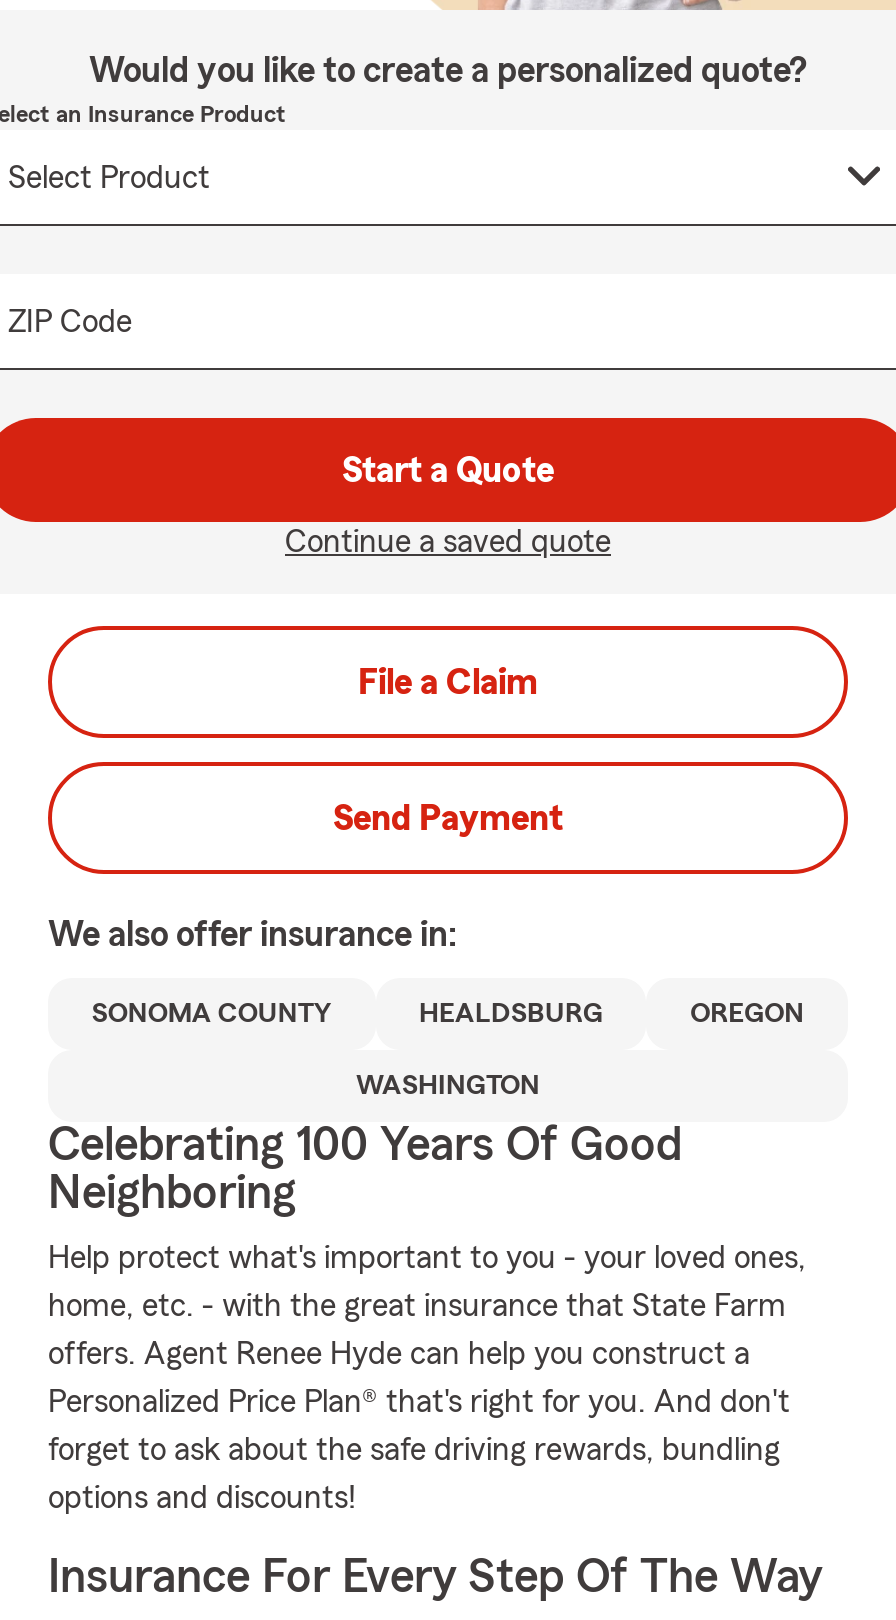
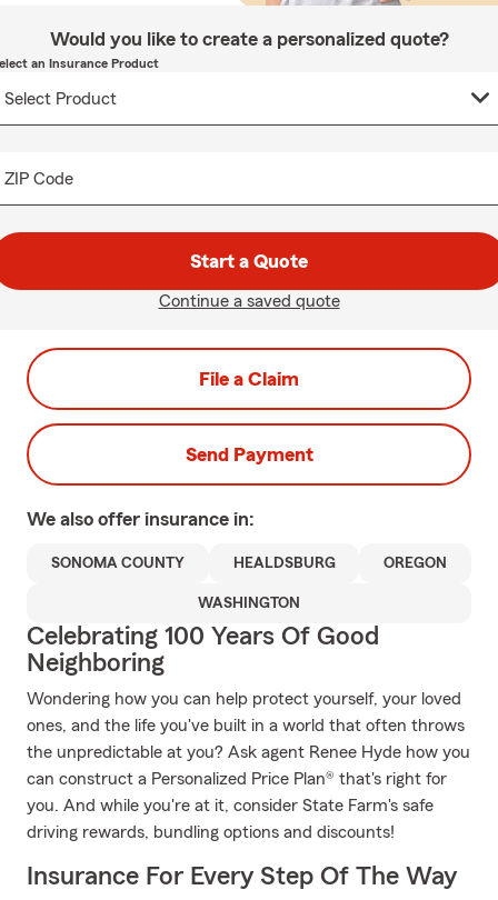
- Help protect what's important to you - your loved ones,
+ Wondering how you can help protect yourself, your loved

- home, etc. - with the great insurance that State Farm
+ ones, and the life you've built in a world that often throws

- offers. Agent Renee Hyde can help you construct a
+ the unpredictable at you? Ask agent Renee Hyde how you

- Personalized Price Plan® that's right for you. And don't
+ can construct a Personalized Price Plan® that's right for

- forget to ask about the safe driving rewards, bundling
+ you. And while you're at it, consider State Farm's safe

- options and discounts!
+ driving rewards, bundling options and discounts!
